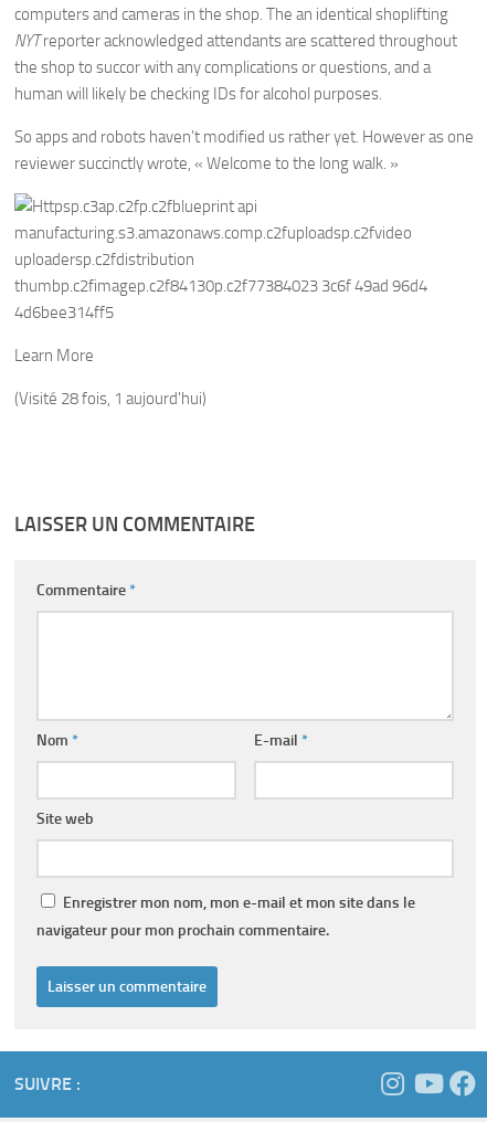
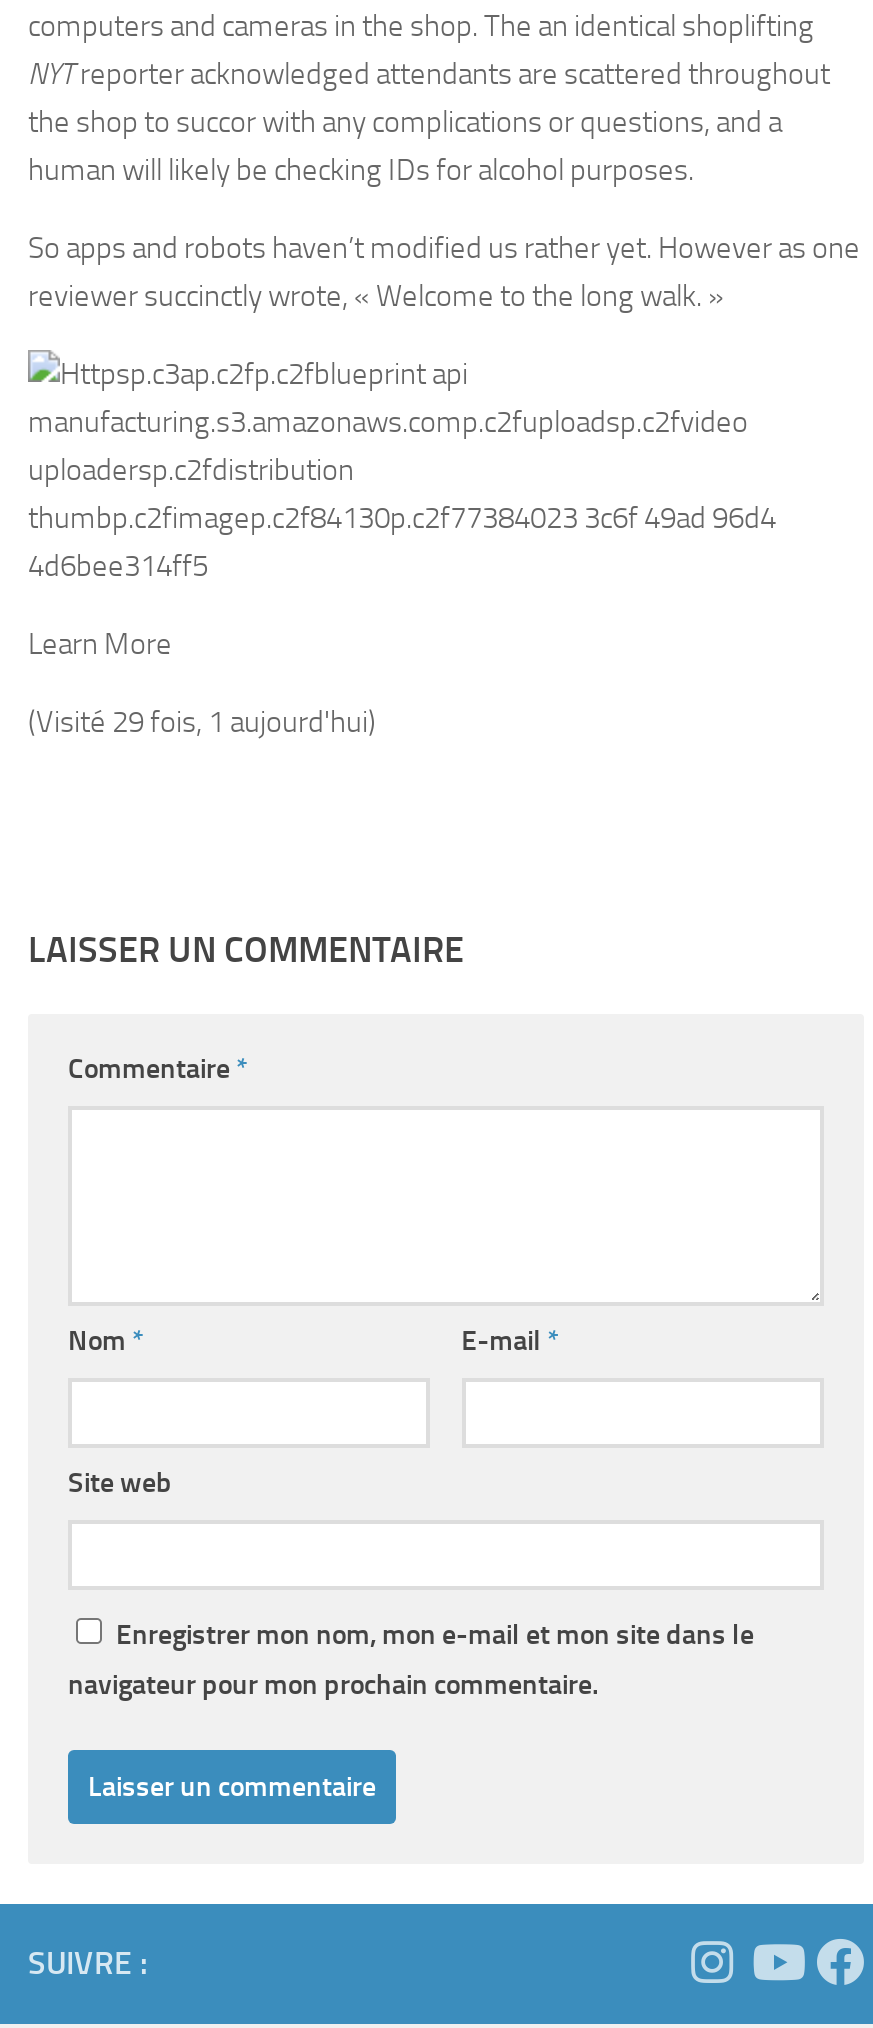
- (Visité 28 fois, 1 aujourd'hui)
+ (Visité 29 fois, 1 aujourd'hui)
